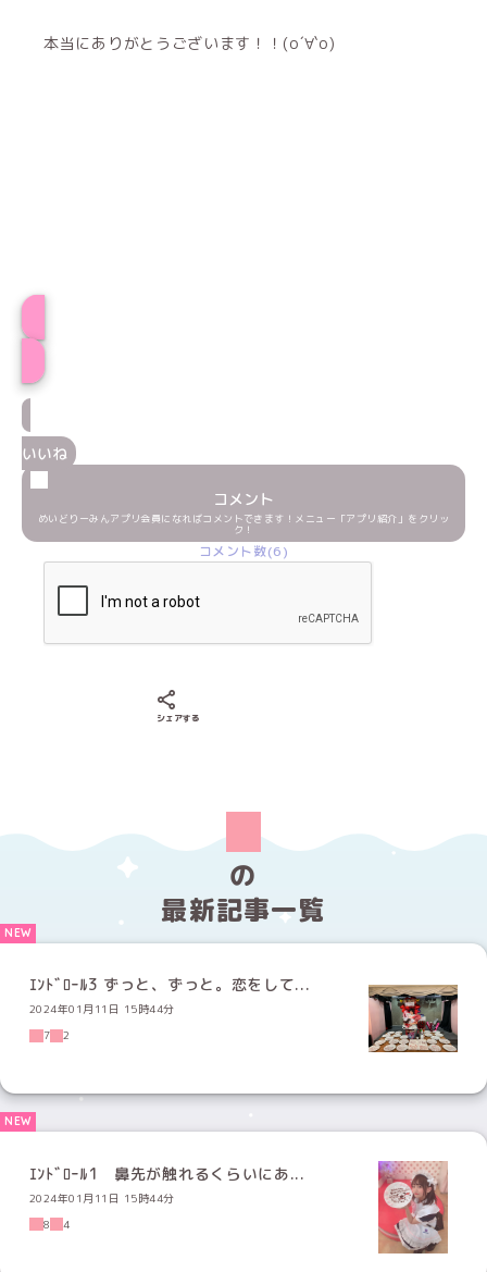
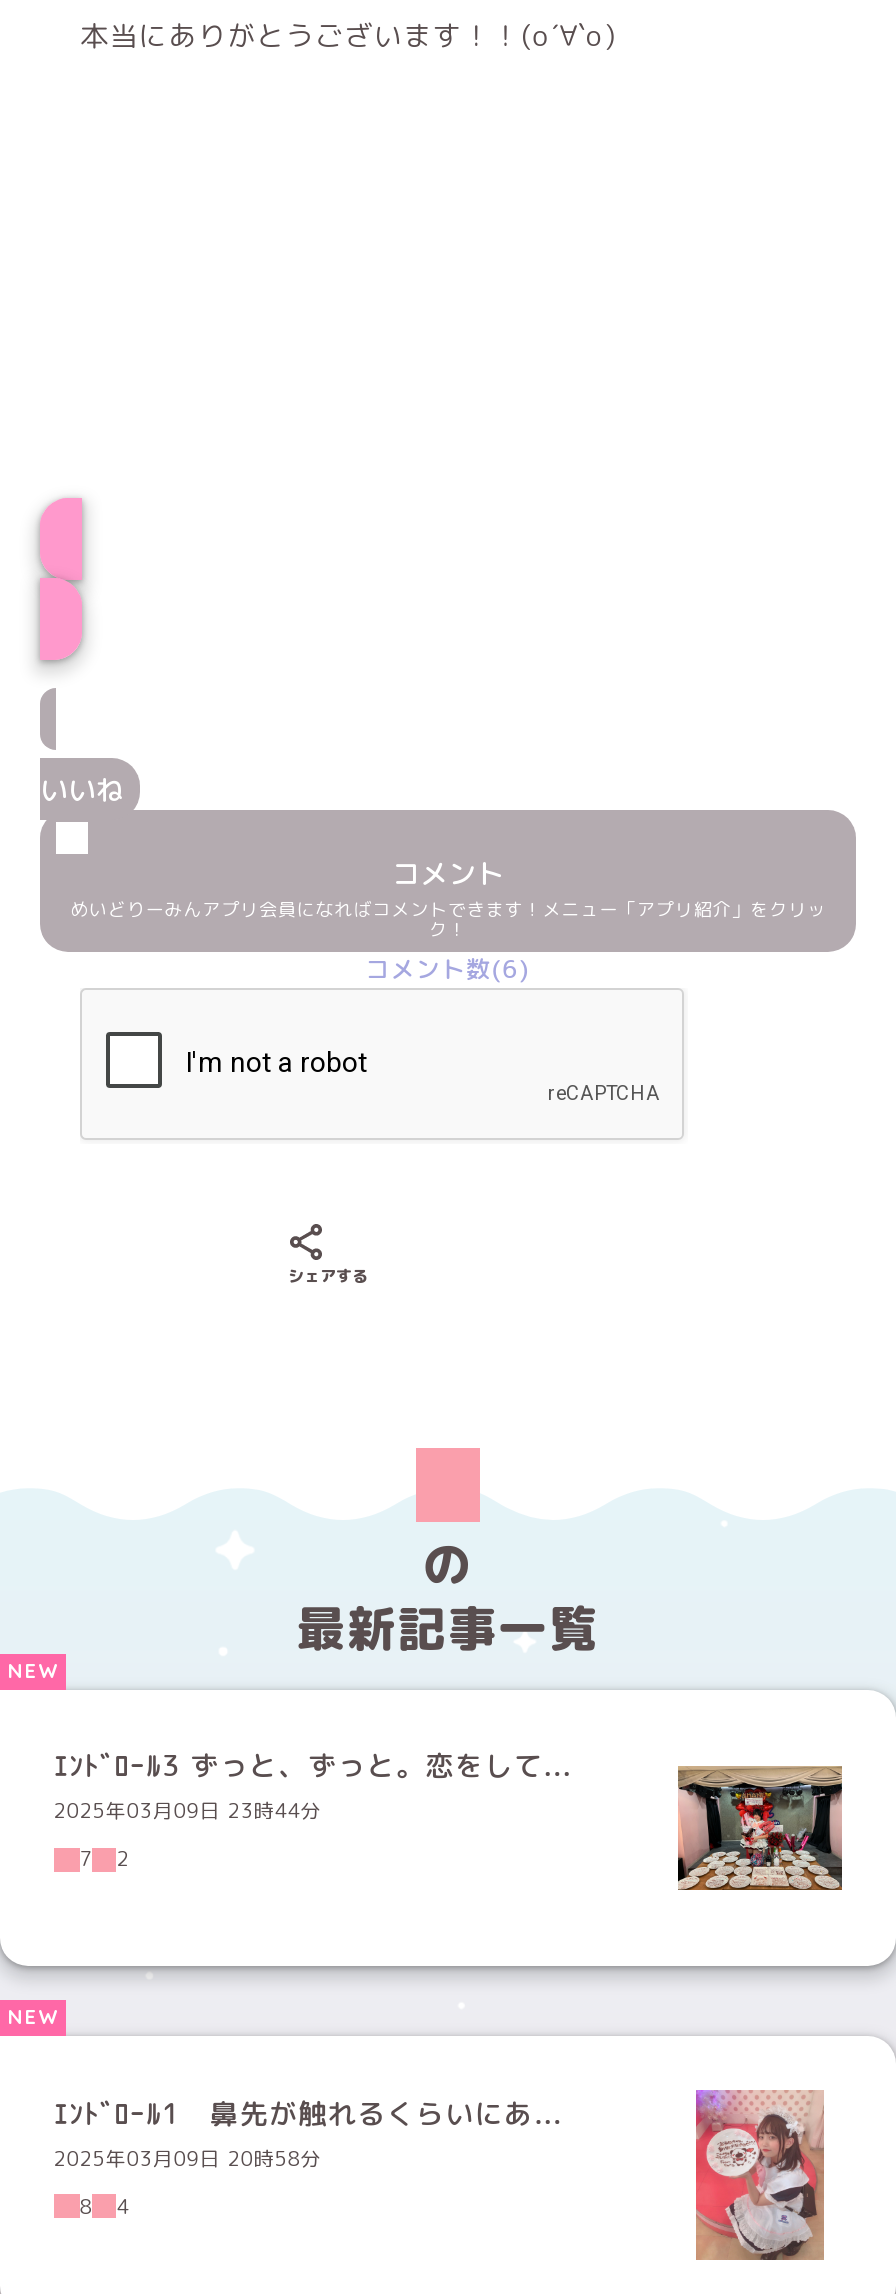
- 2024年01月11日 15時44分
+ 2025年03月09日 23時44分

- 2024年01月11日 15時44分
+ 2025年03月09日 20時58分
